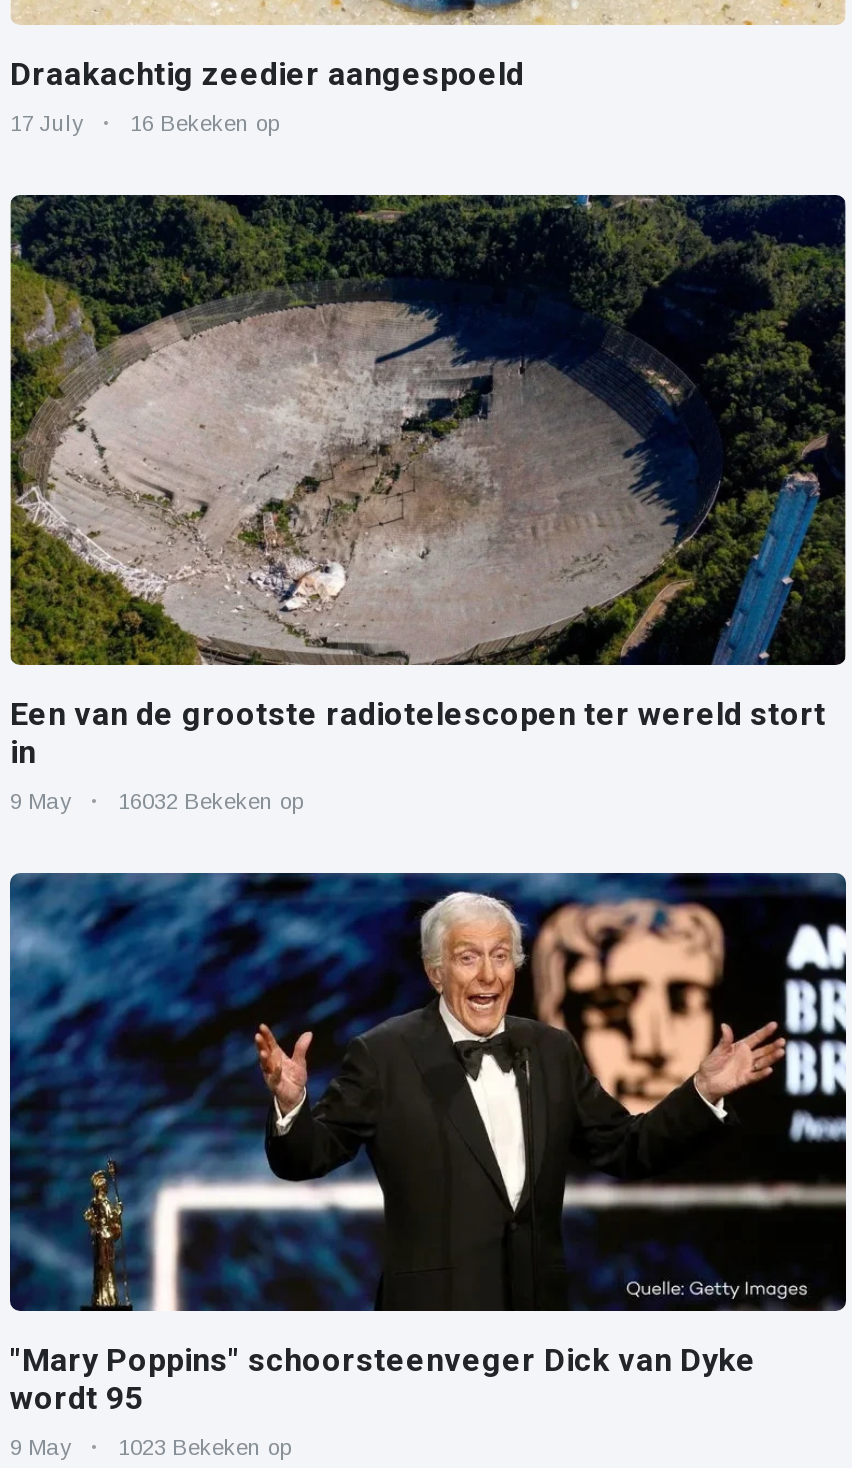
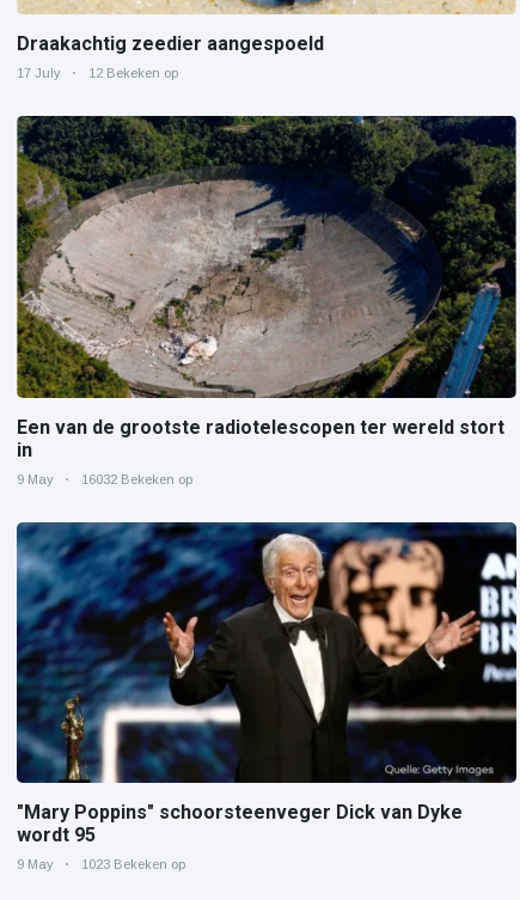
- 17 July 16 Bekeken op
+ 17 July 12 Bekeken op
